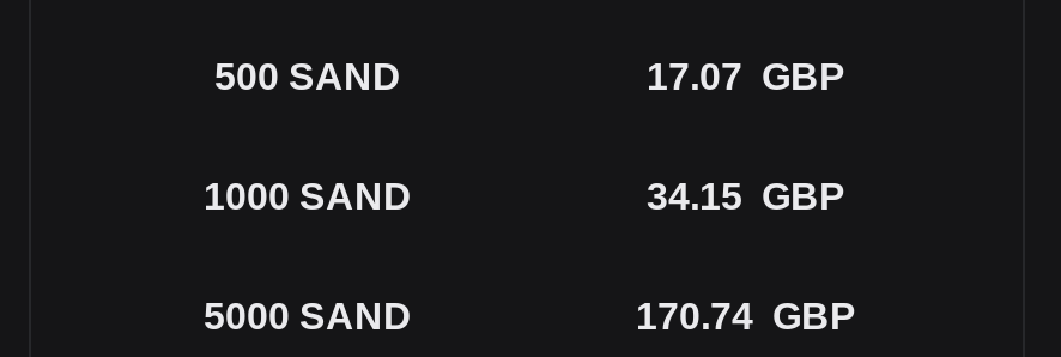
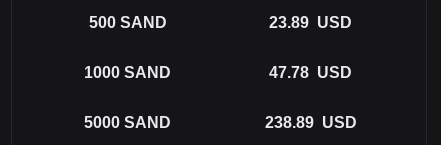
- 17.07 GBP
+ 23.89 USD

- 34.15 GBP
+ 47.78 USD

- 170.74 GBP
+ 238.89 USD
